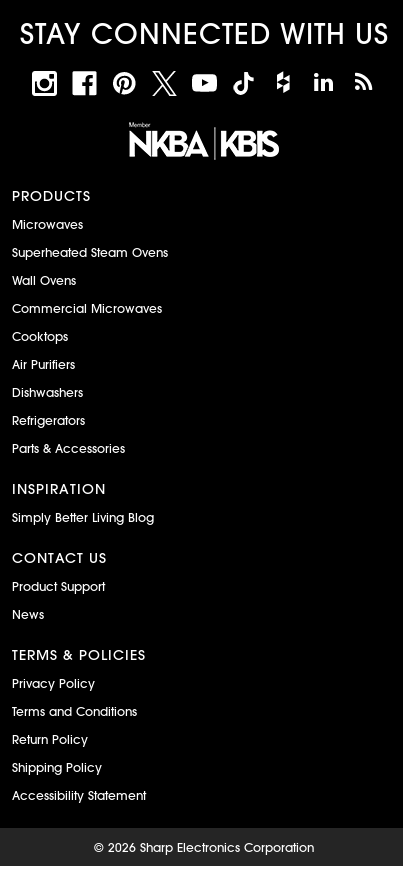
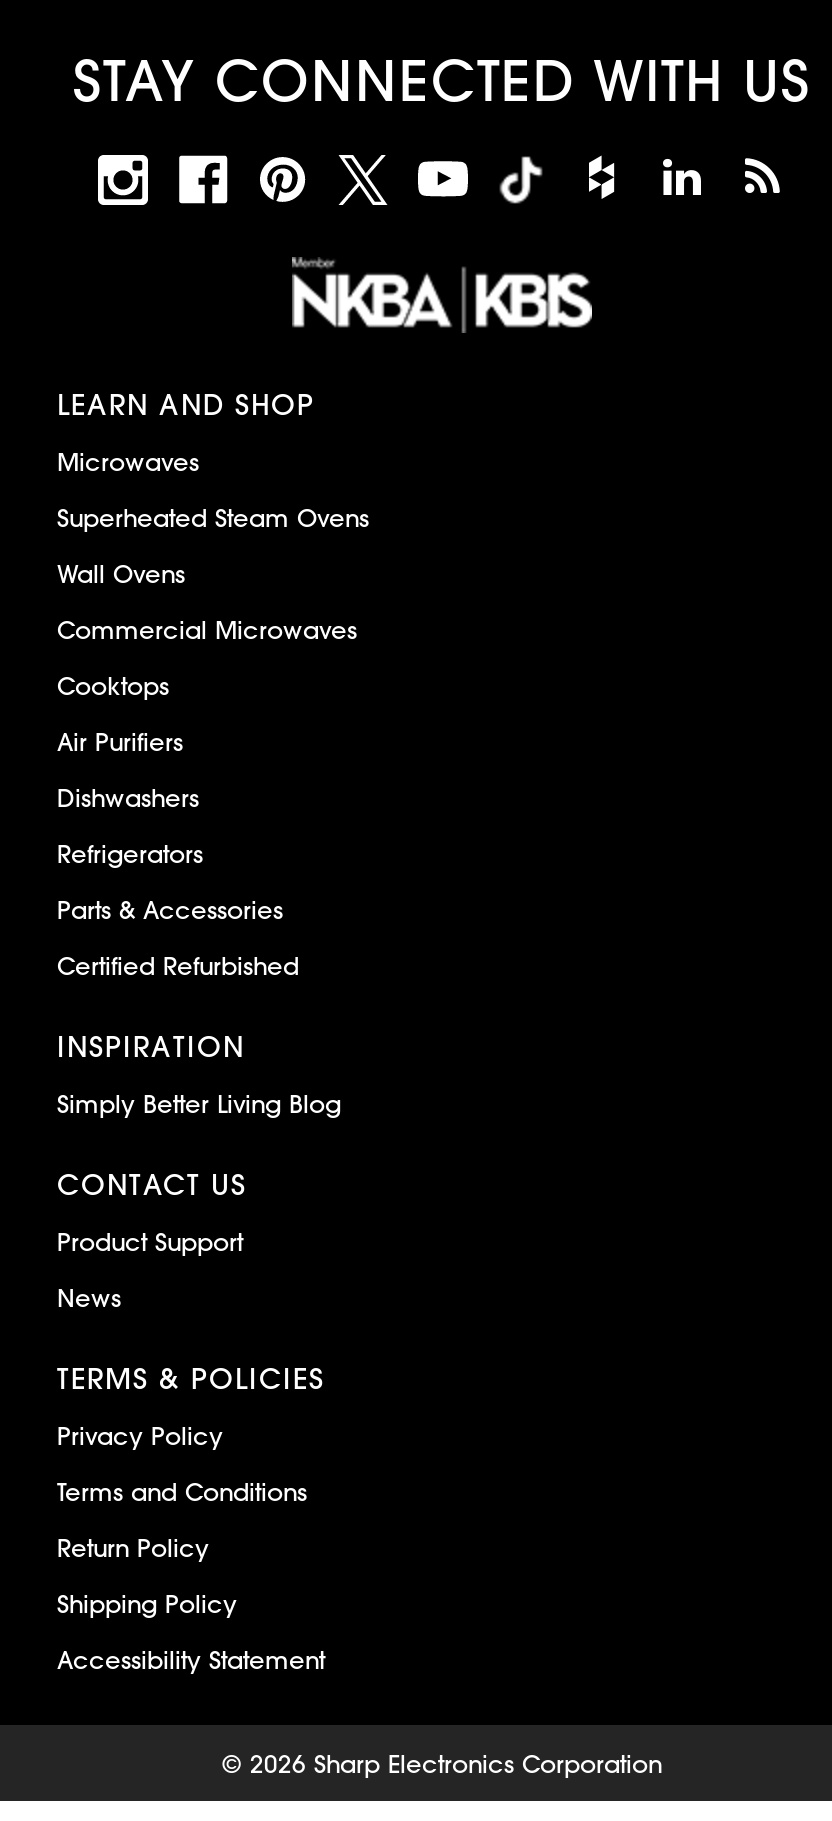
- PRODUCTS
+ LEARN AND SHOP

+ Certified Refurbished
